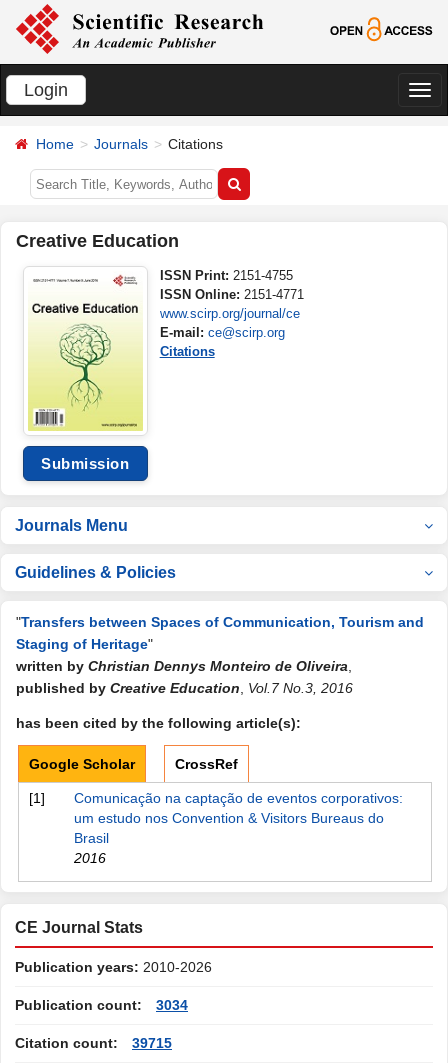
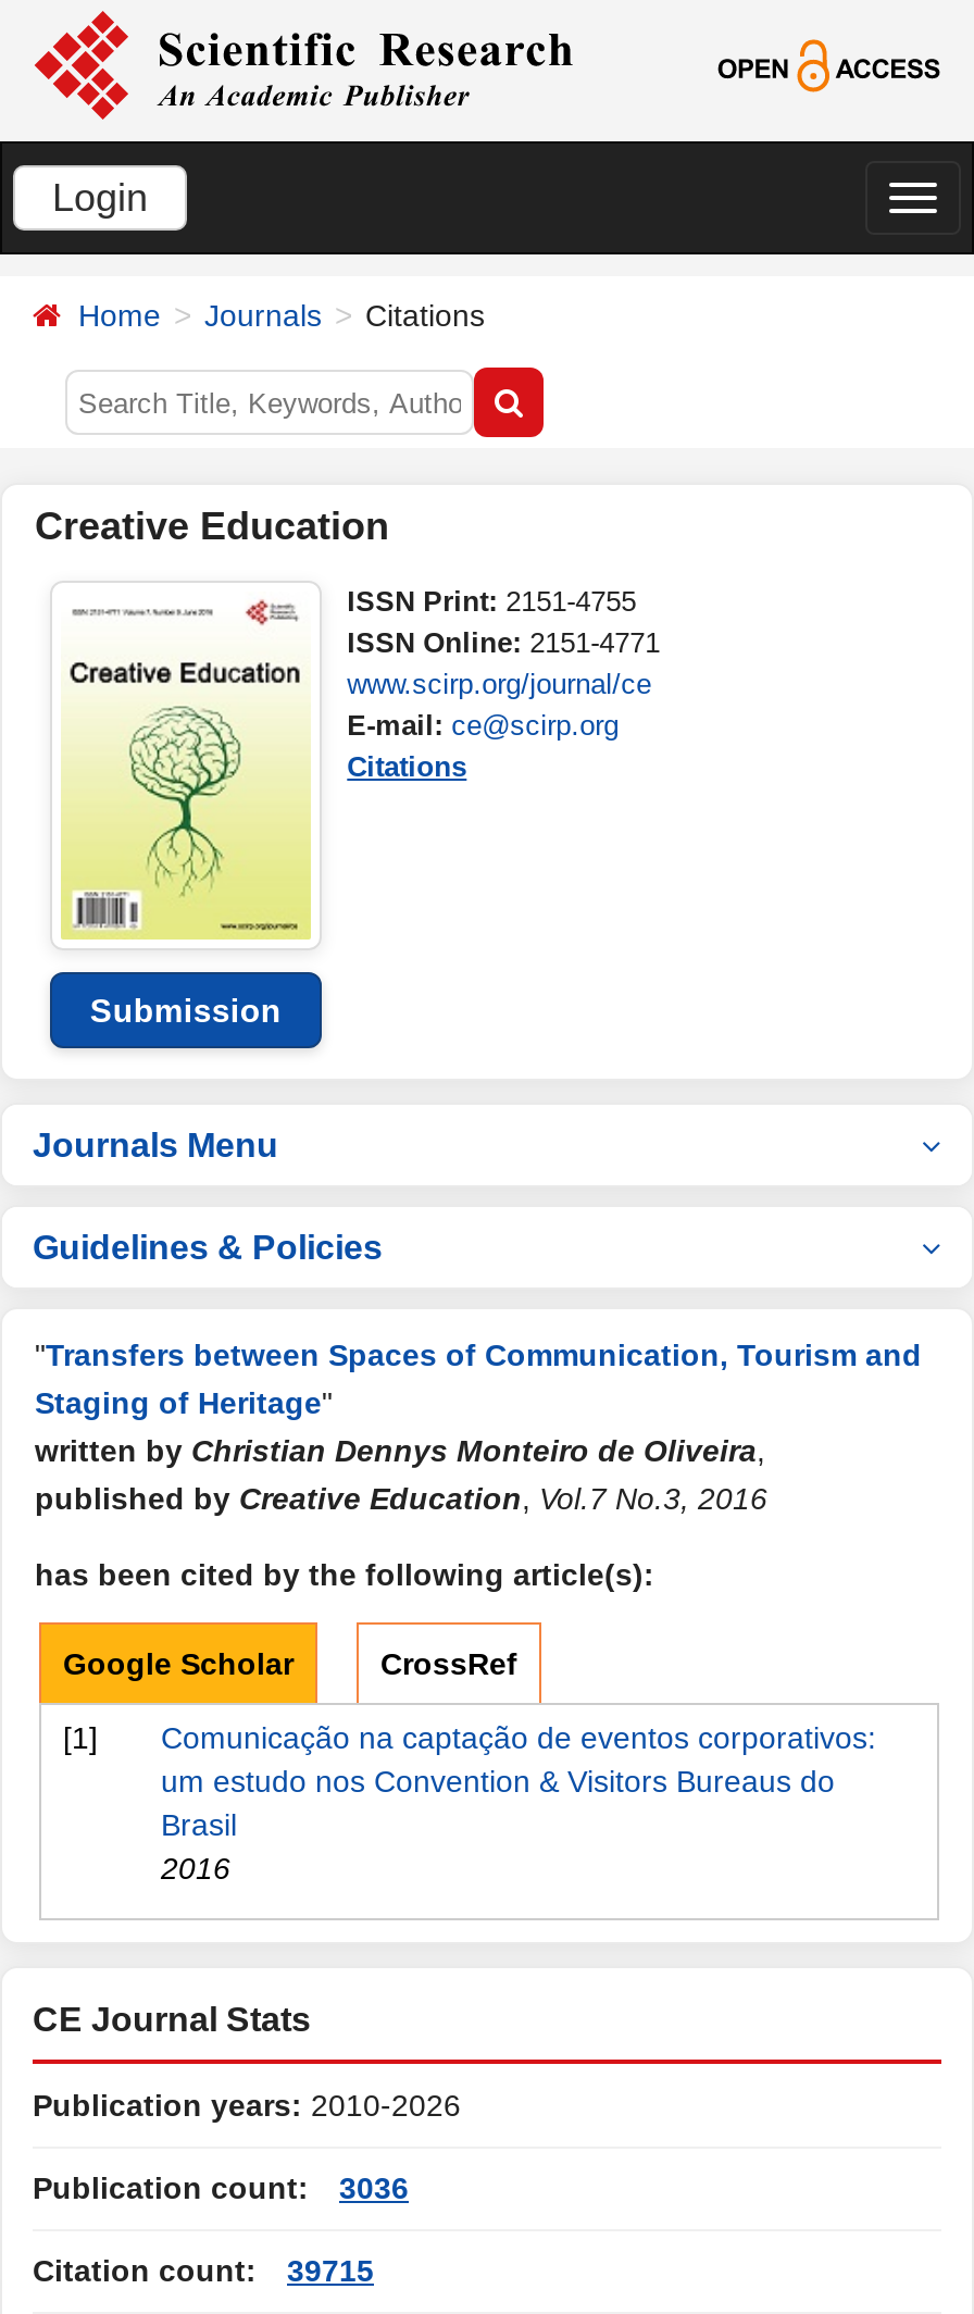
- Publication count: 3034
+ Publication count: 3036
